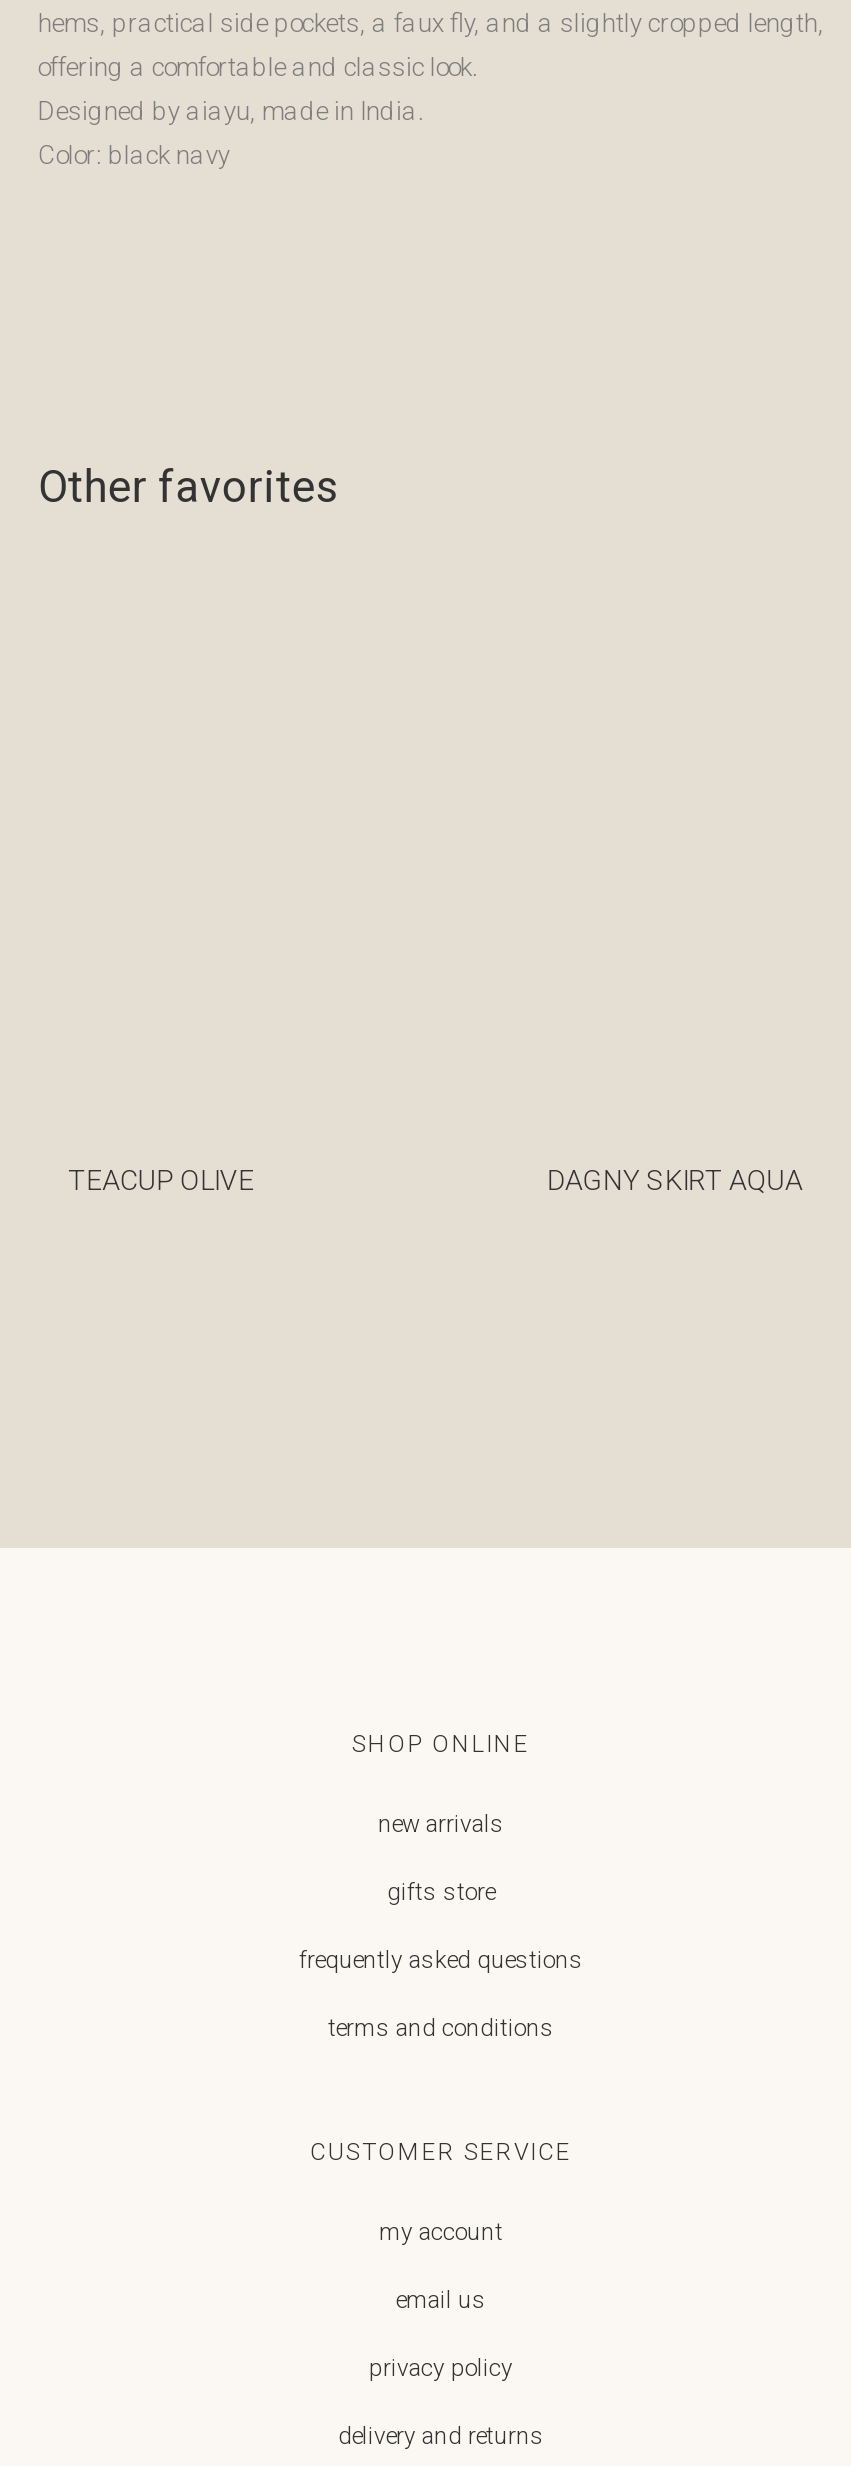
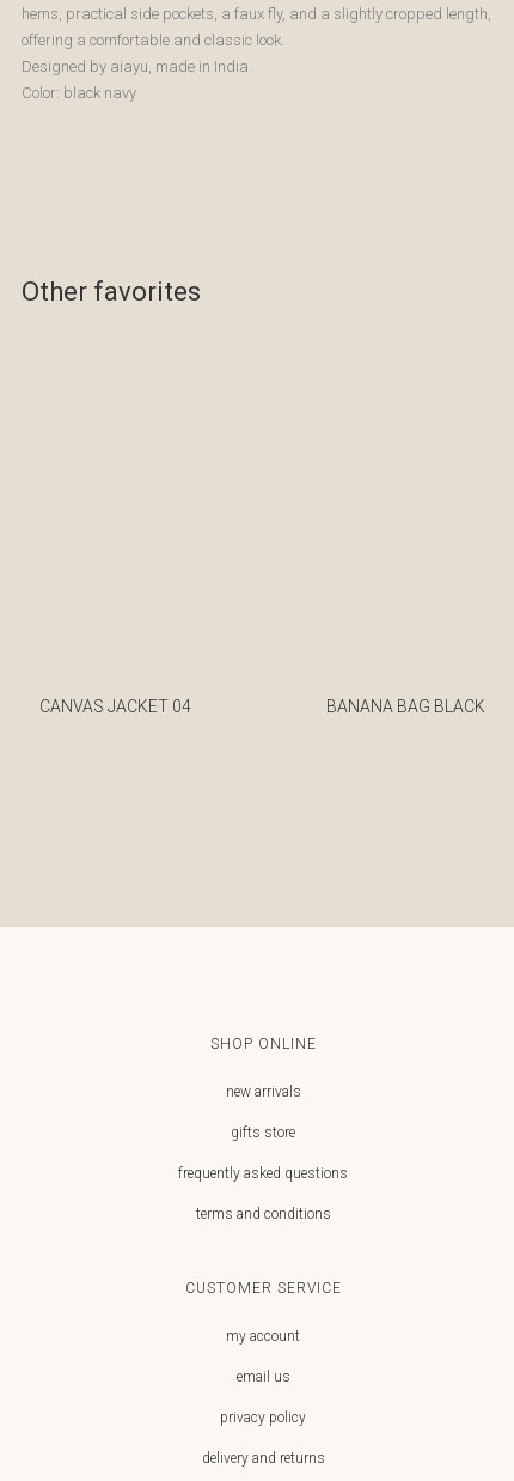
- TEACUP OLIVE
+ CANVAS JACKET 04

- DAGNY SKIRT AQUA
+ BANANA BAG BLACK
